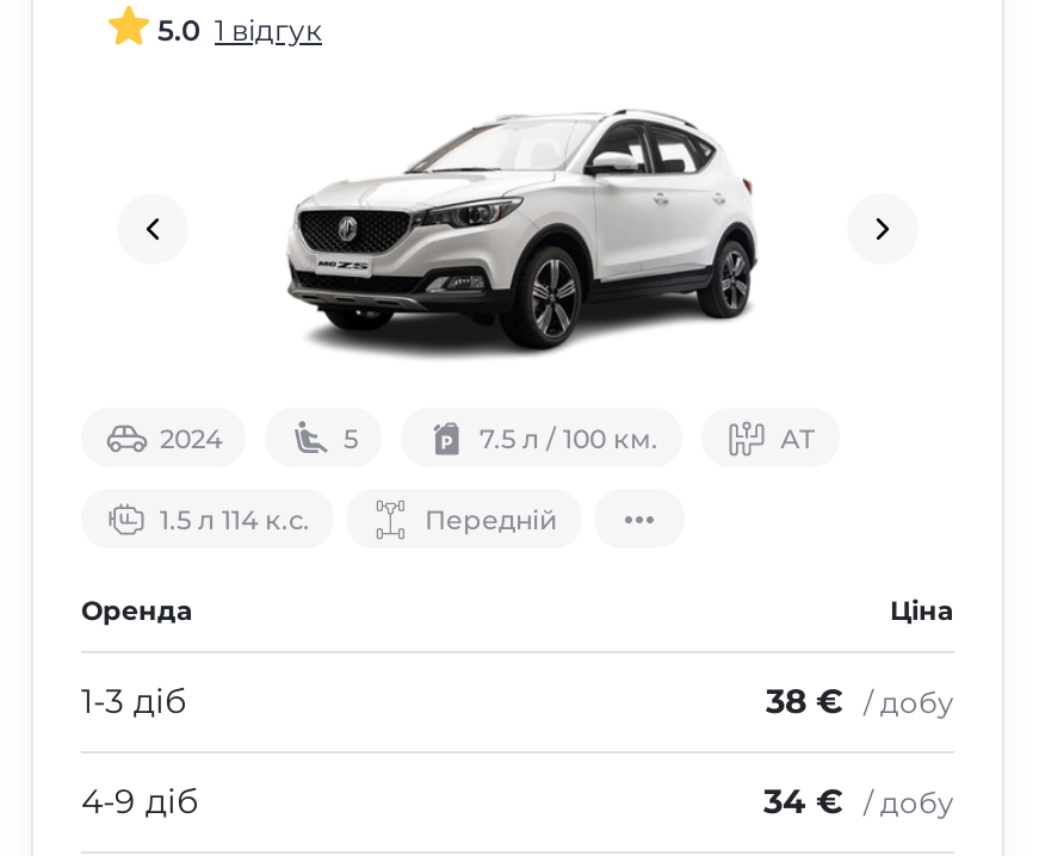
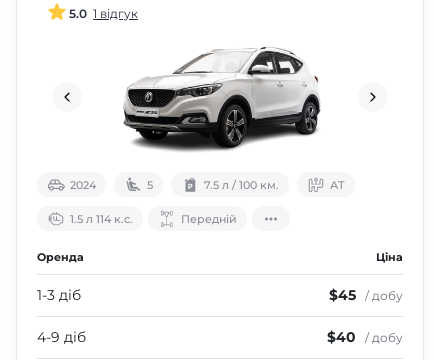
- 38 € / добу
+ $45 / добу

- 34 € / добу
+ $40 / добу
